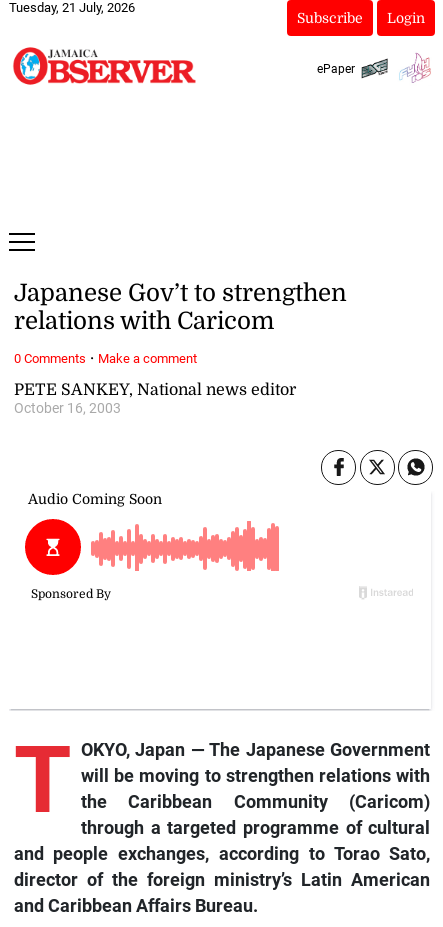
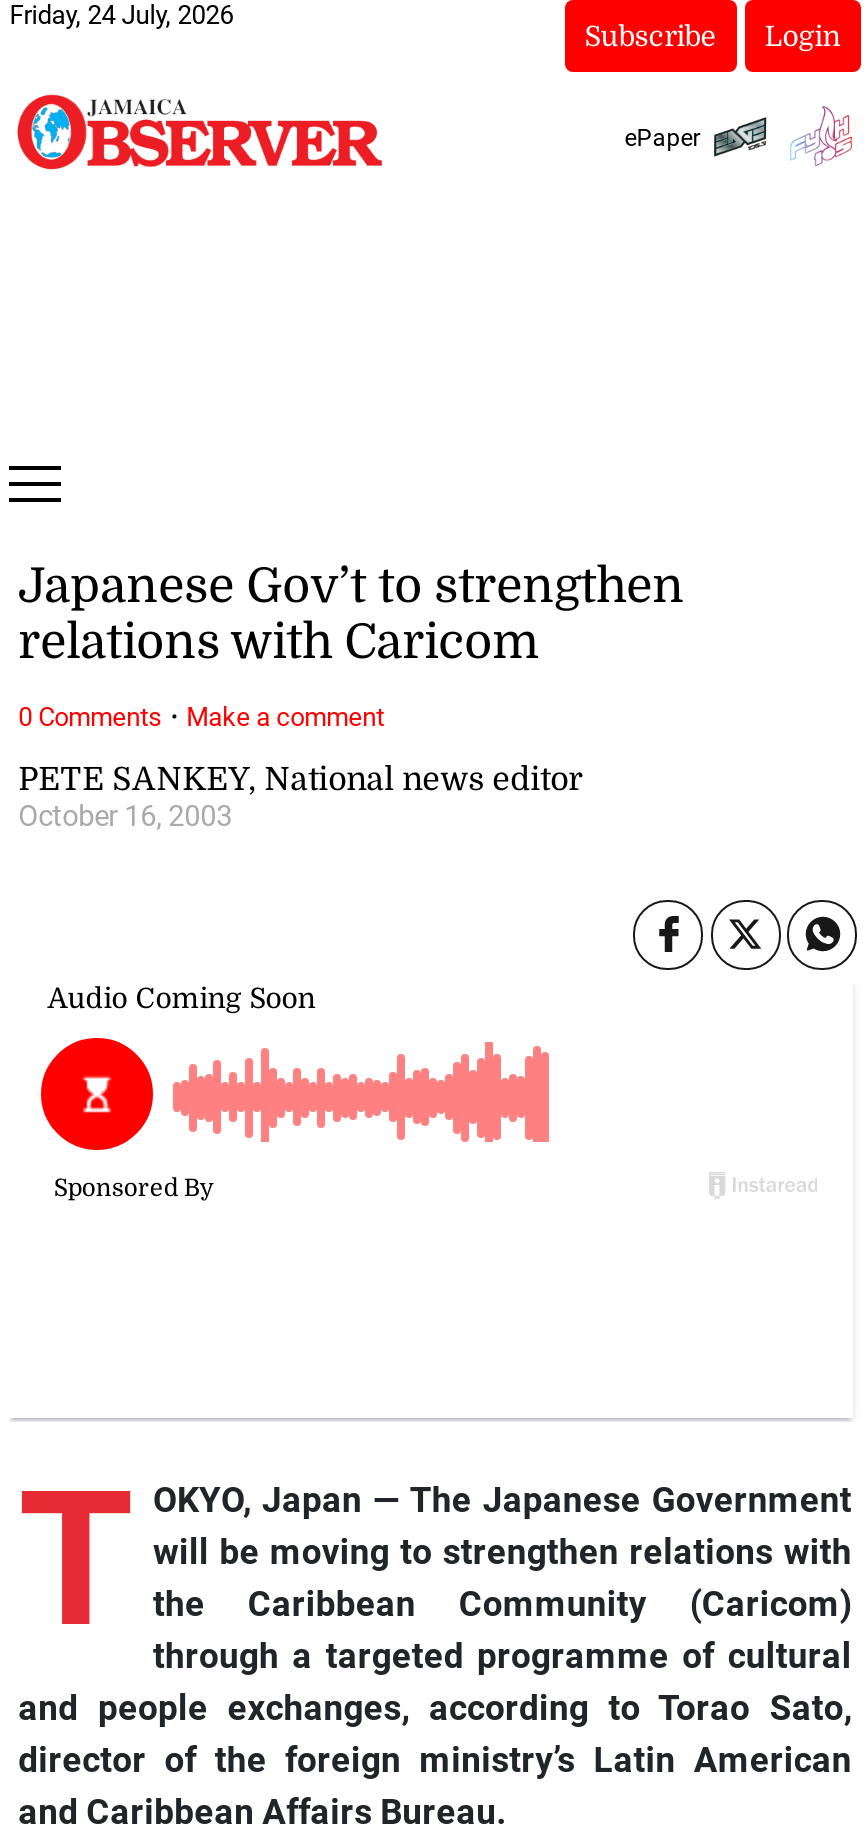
- Tuesday, 21 July, 2026
+ Friday, 24 July, 2026
